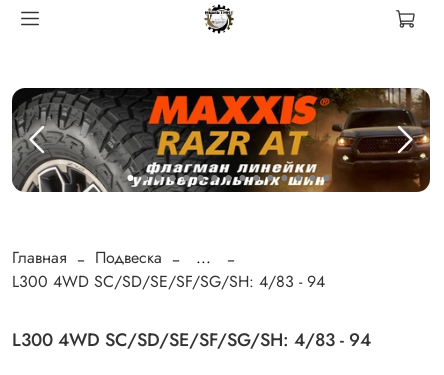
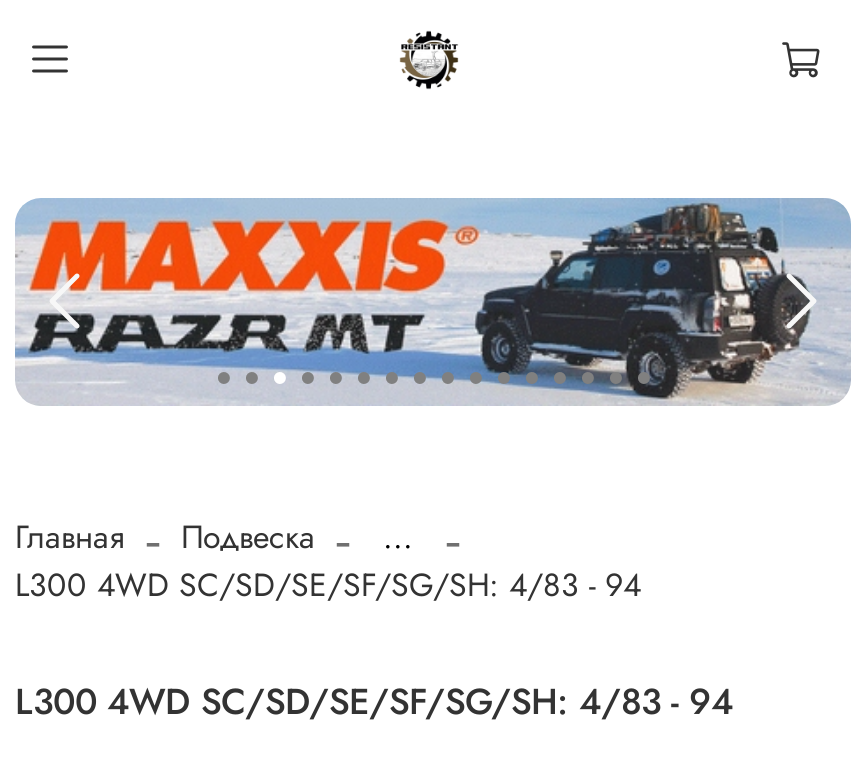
- [image]
+ [image]
